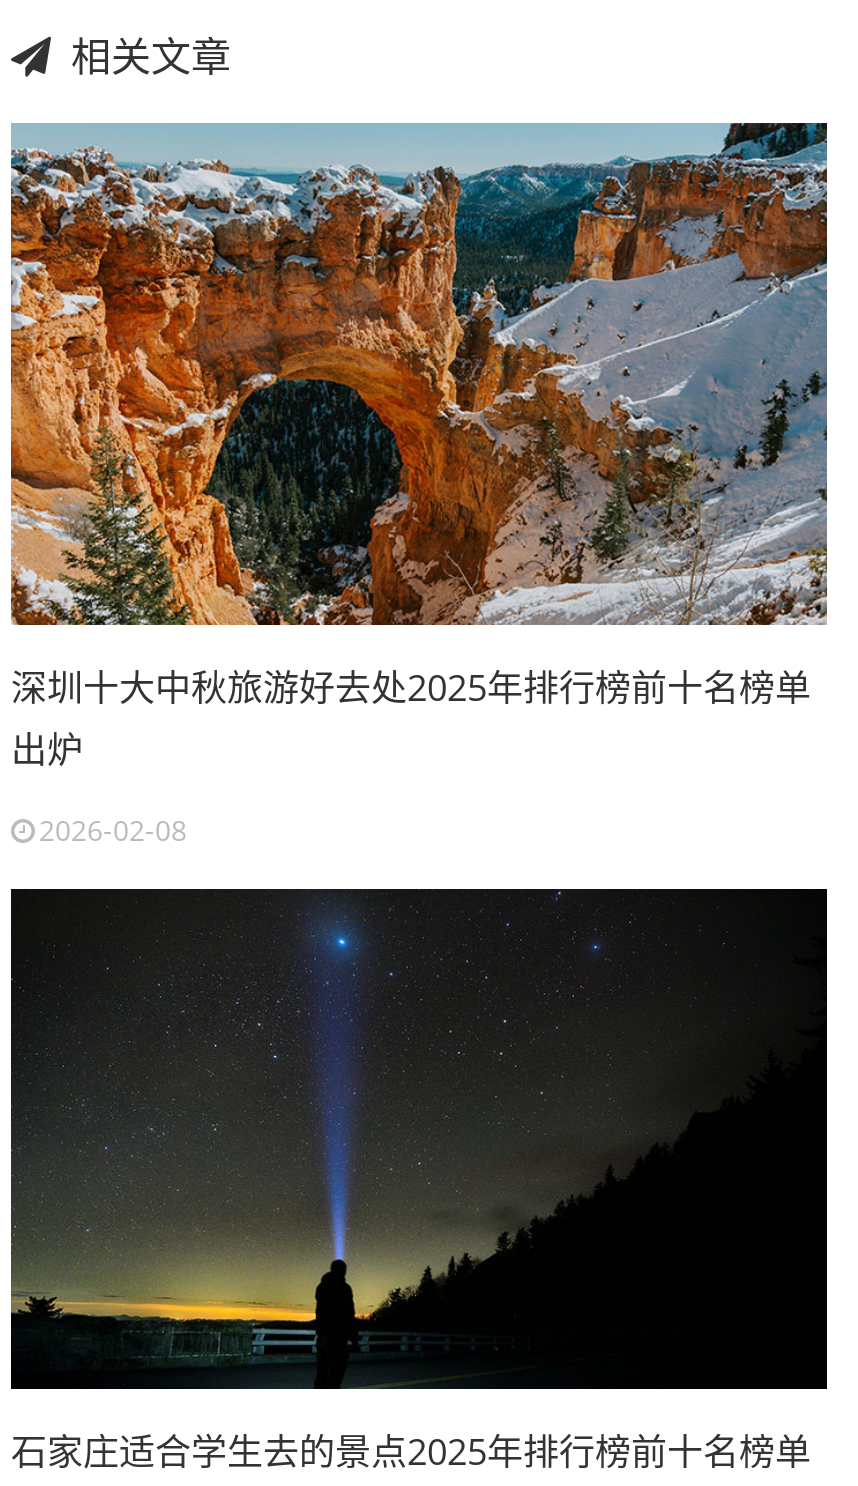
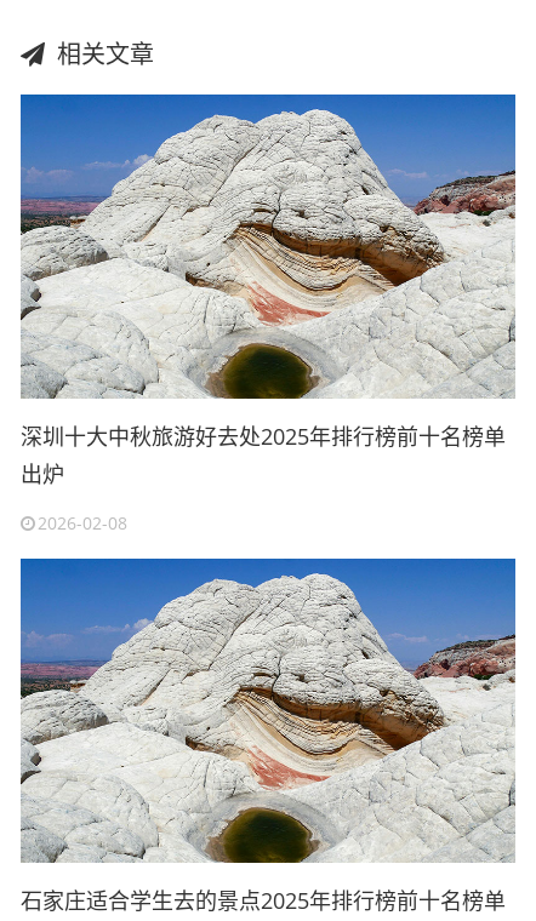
- [image]
+ [image]

- [image]
+ [image]
